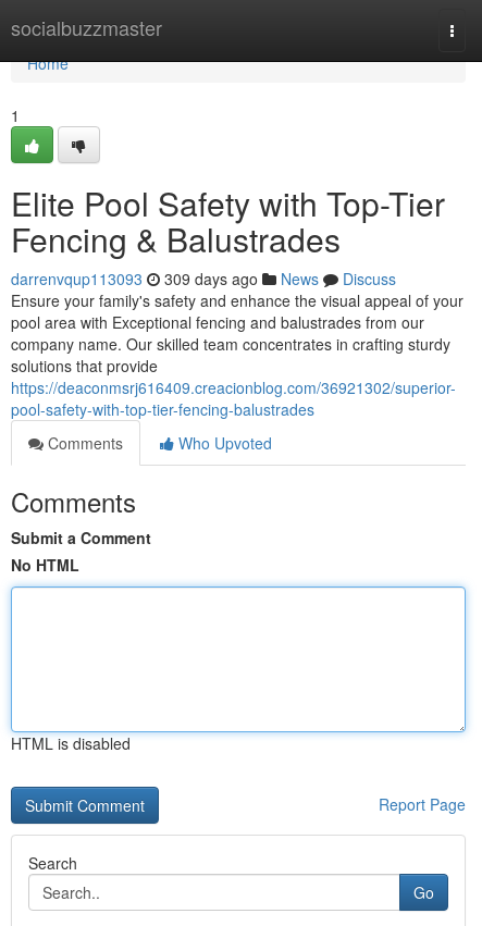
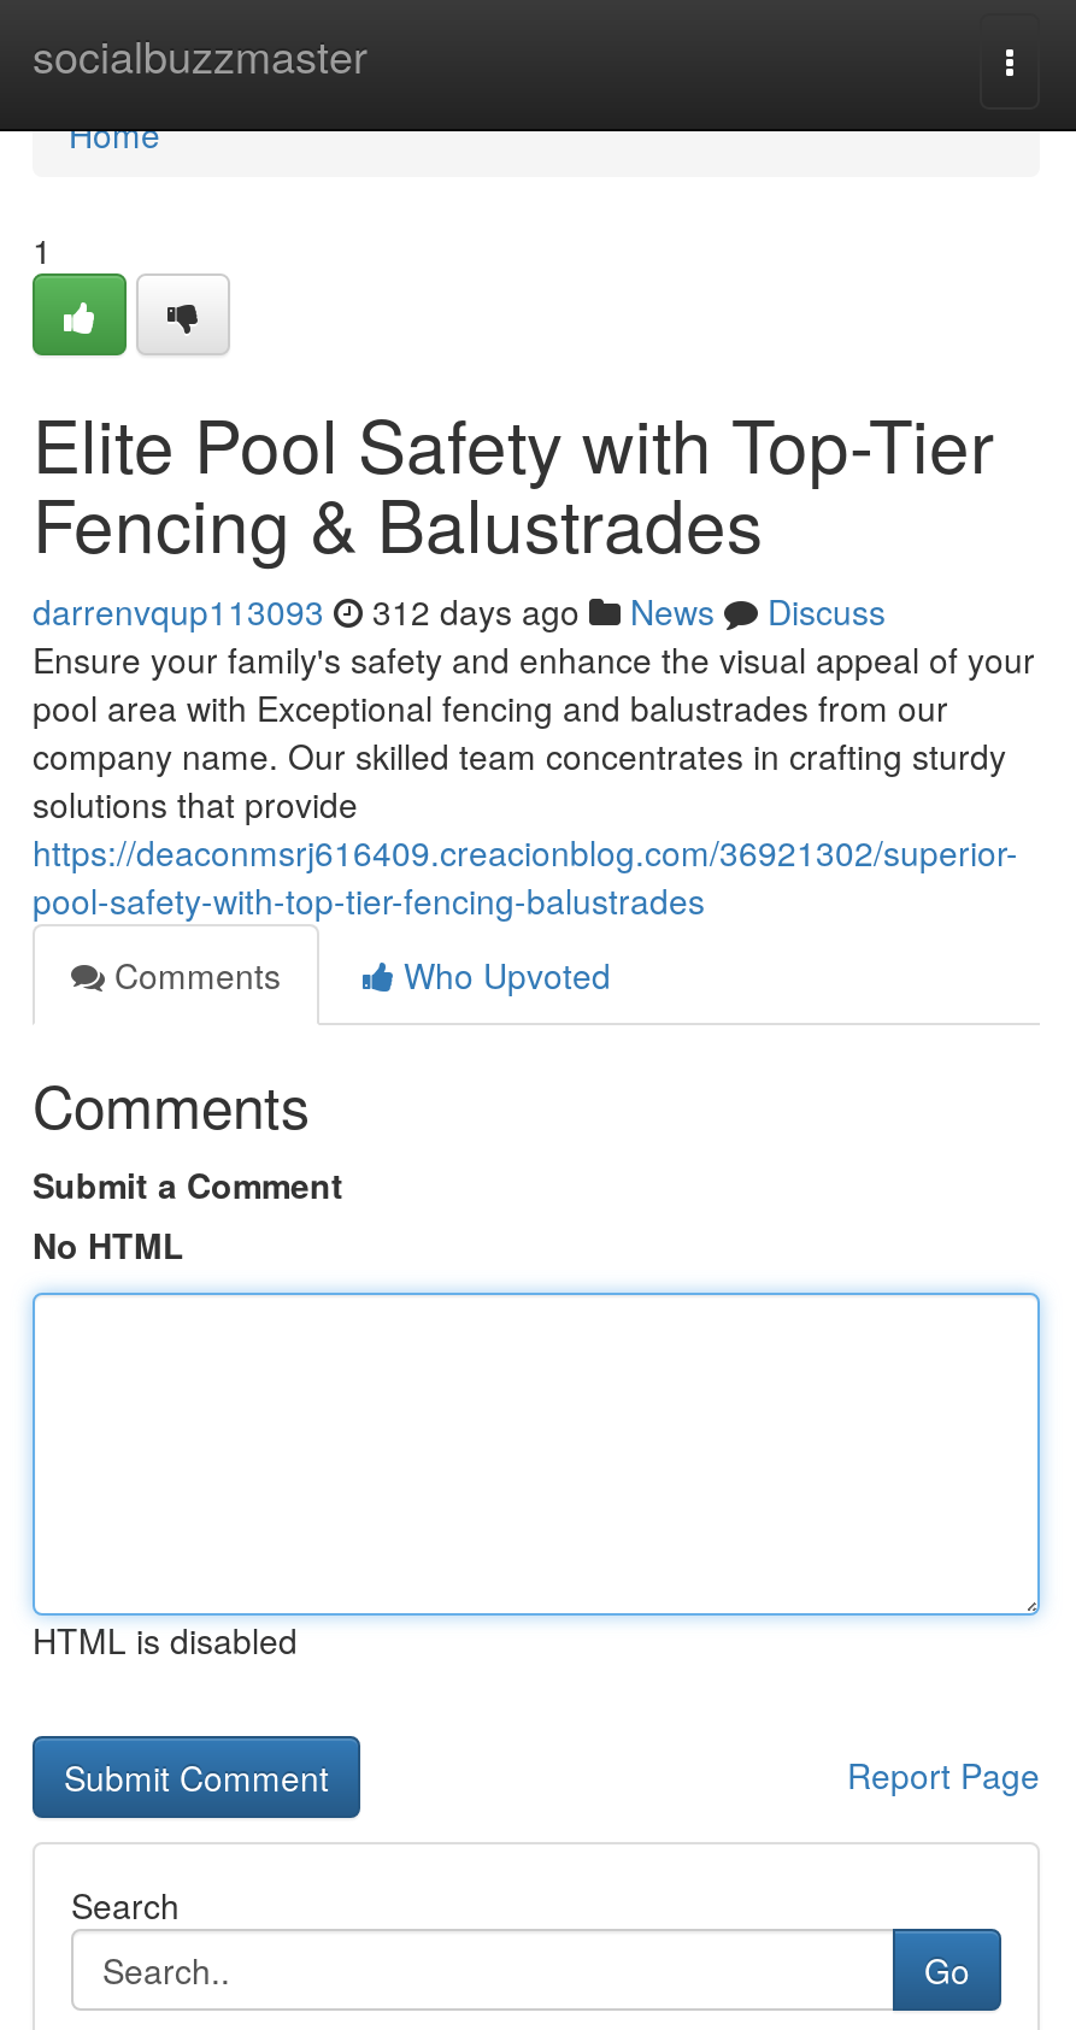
- darrenvqup113093 309 days ago News Discuss
+ darrenvqup113093 312 days ago News Discuss
